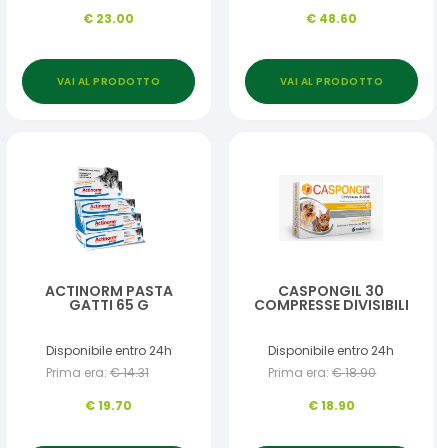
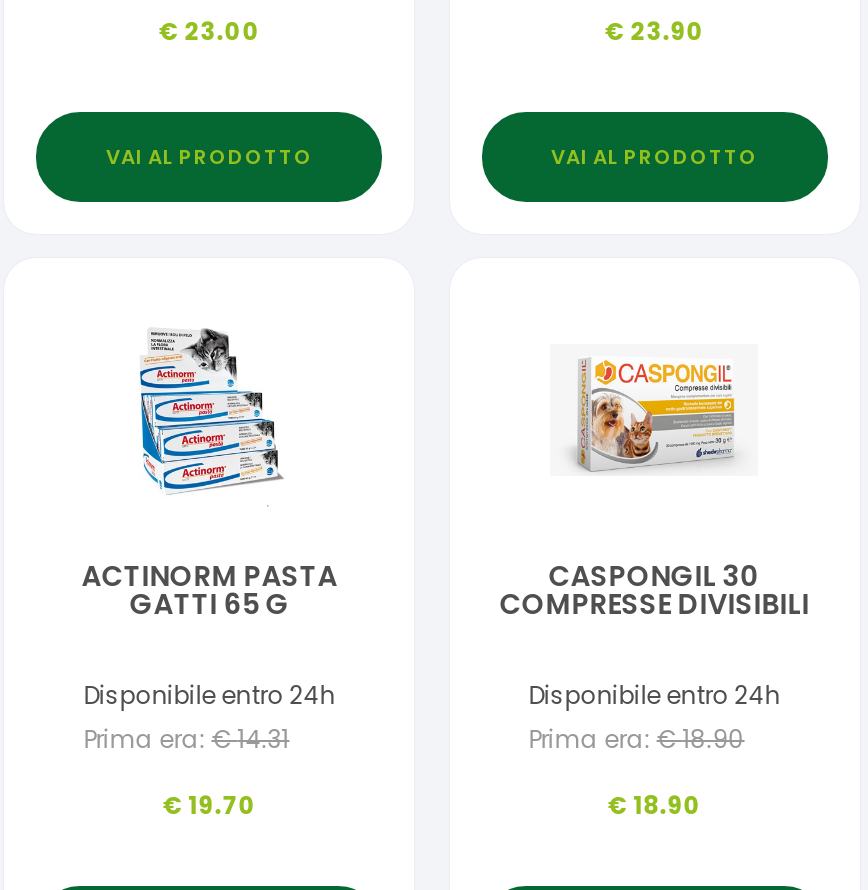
- €48.60
+ €23.90
